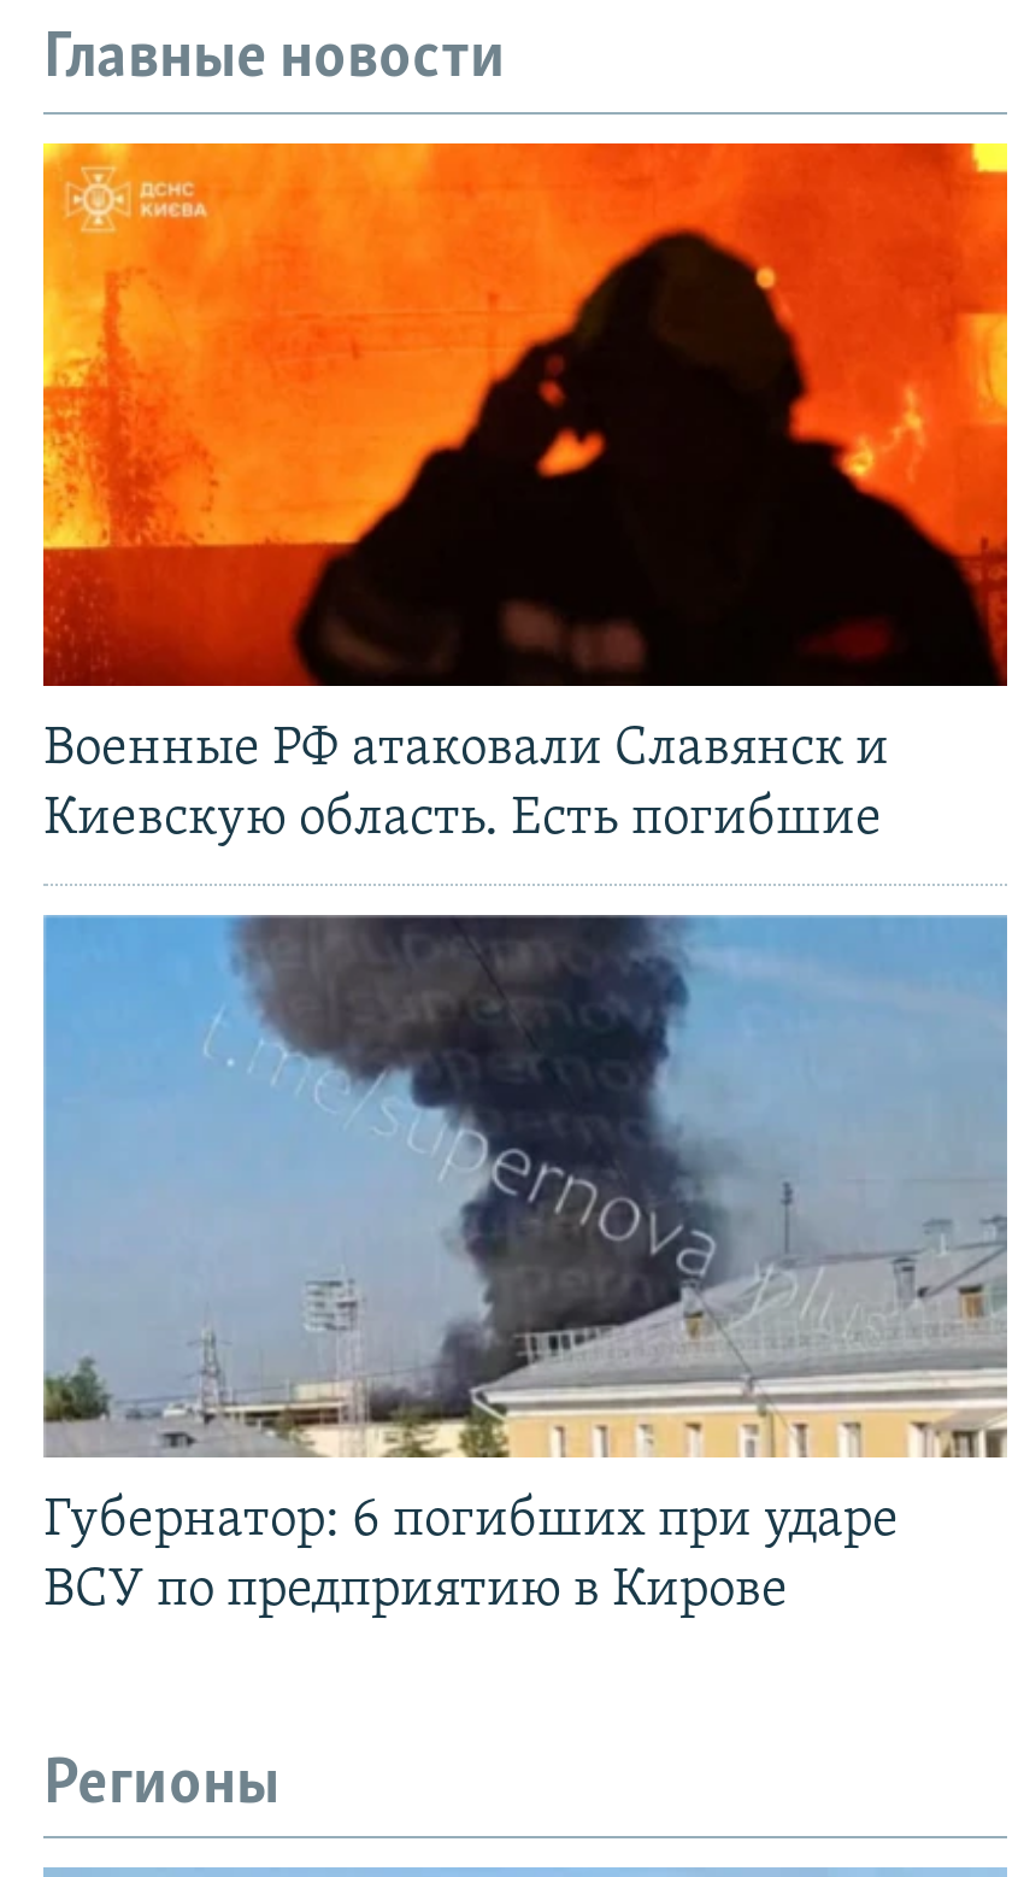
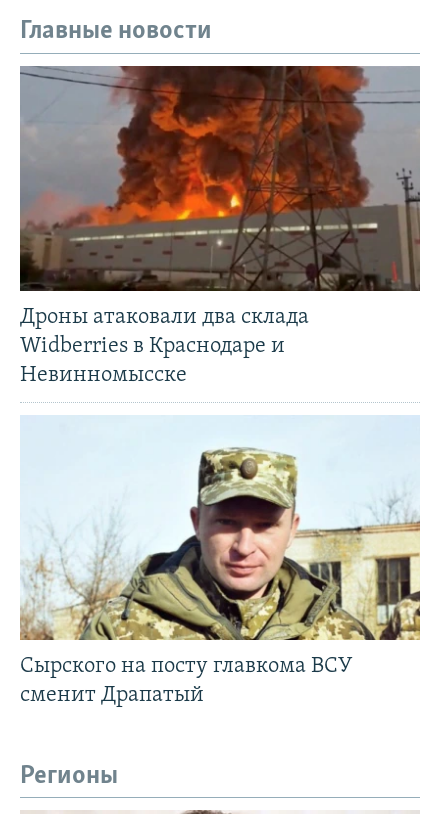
- [image]
- Военные РФ атаковали Славянск и
- Киевскую область. Есть погибшие
+ [image]
+ Дроны атаковали два склада
+ Widberries в Краснодаре и
+ Невинномысске

- [image]
- Губернатор: 6 погибших при ударе
- ВСУ по предприятию в Кирове
+ [image]
+ Сырского на посту главкома ВСУ
+ сменит Драпатый
